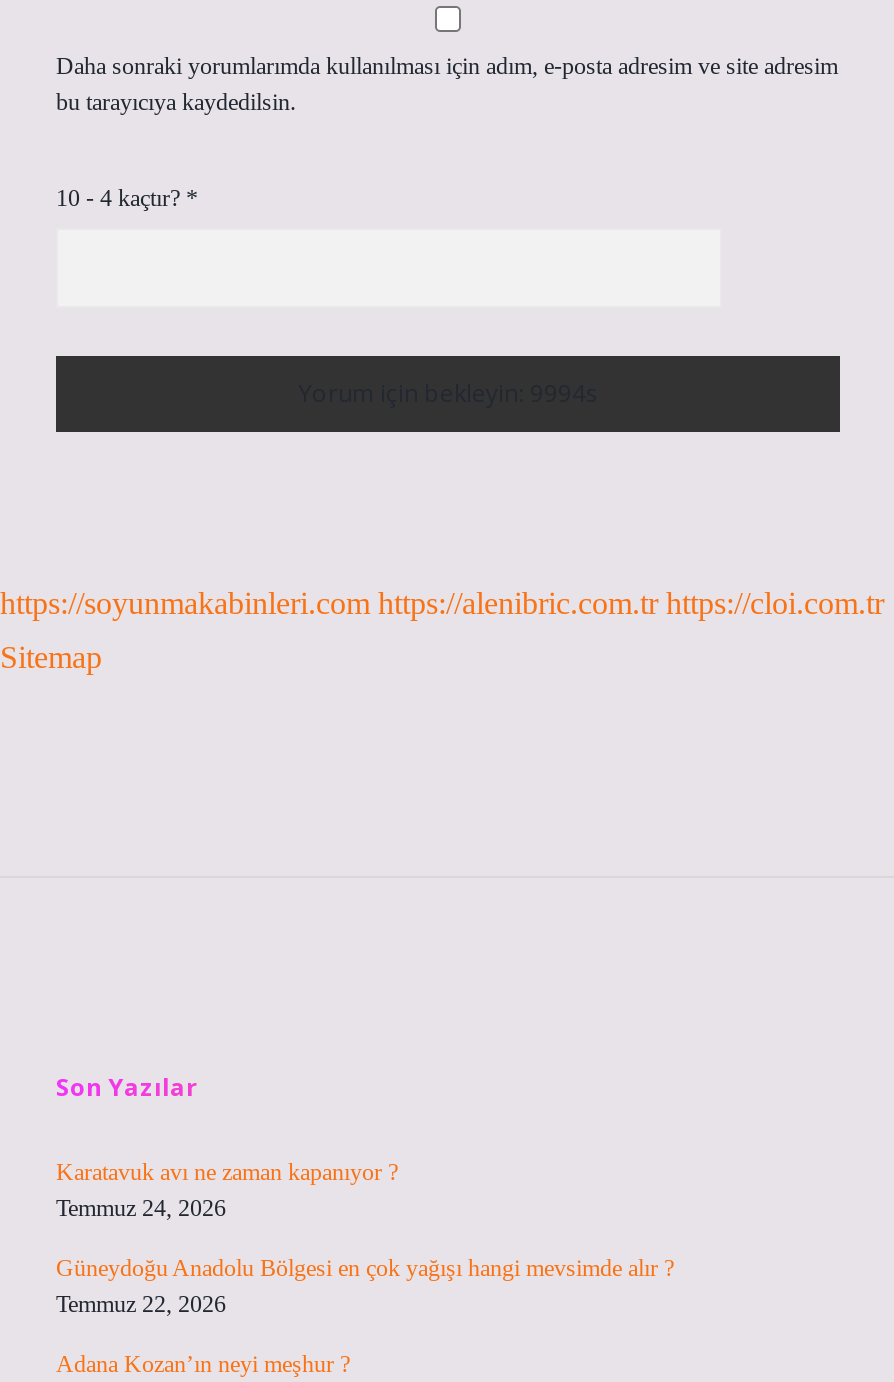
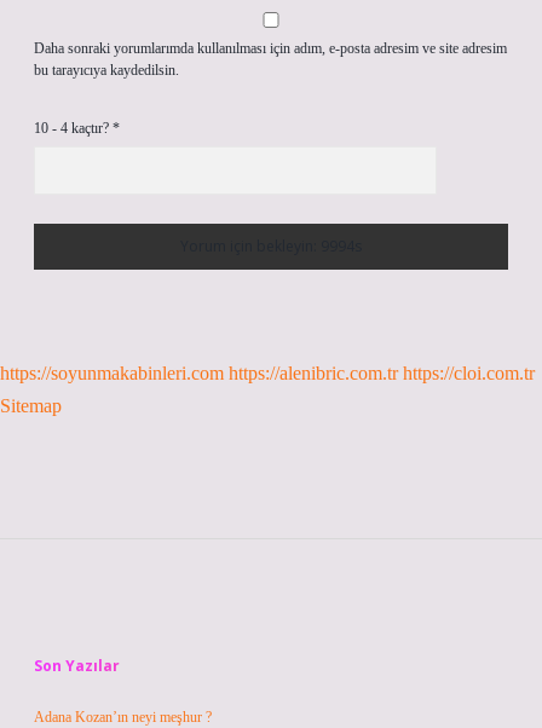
- Karatavuk avı ne zaman kapanıyor ?
- Temmuz 24, 2026
- Güneydoğu Anadolu Bölgesi en çok yağışı hangi mevsimde alır ?
- Temmuz 22, 2026
